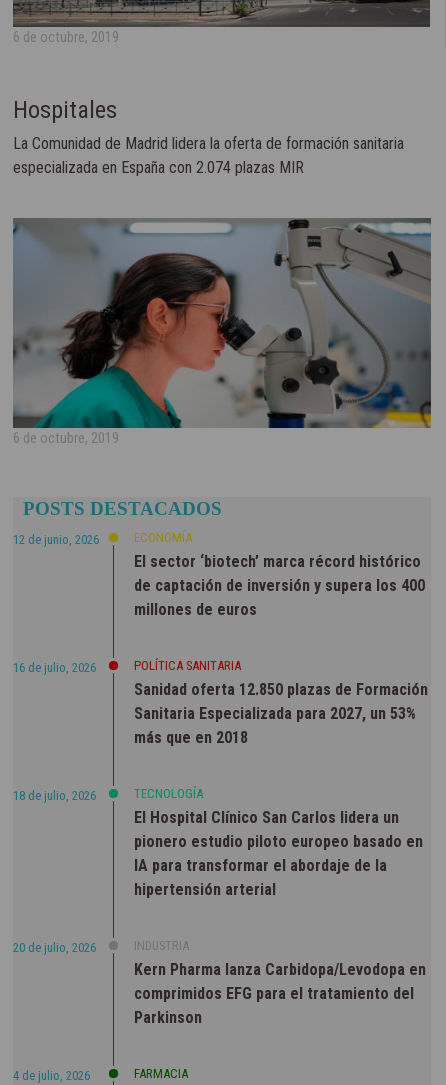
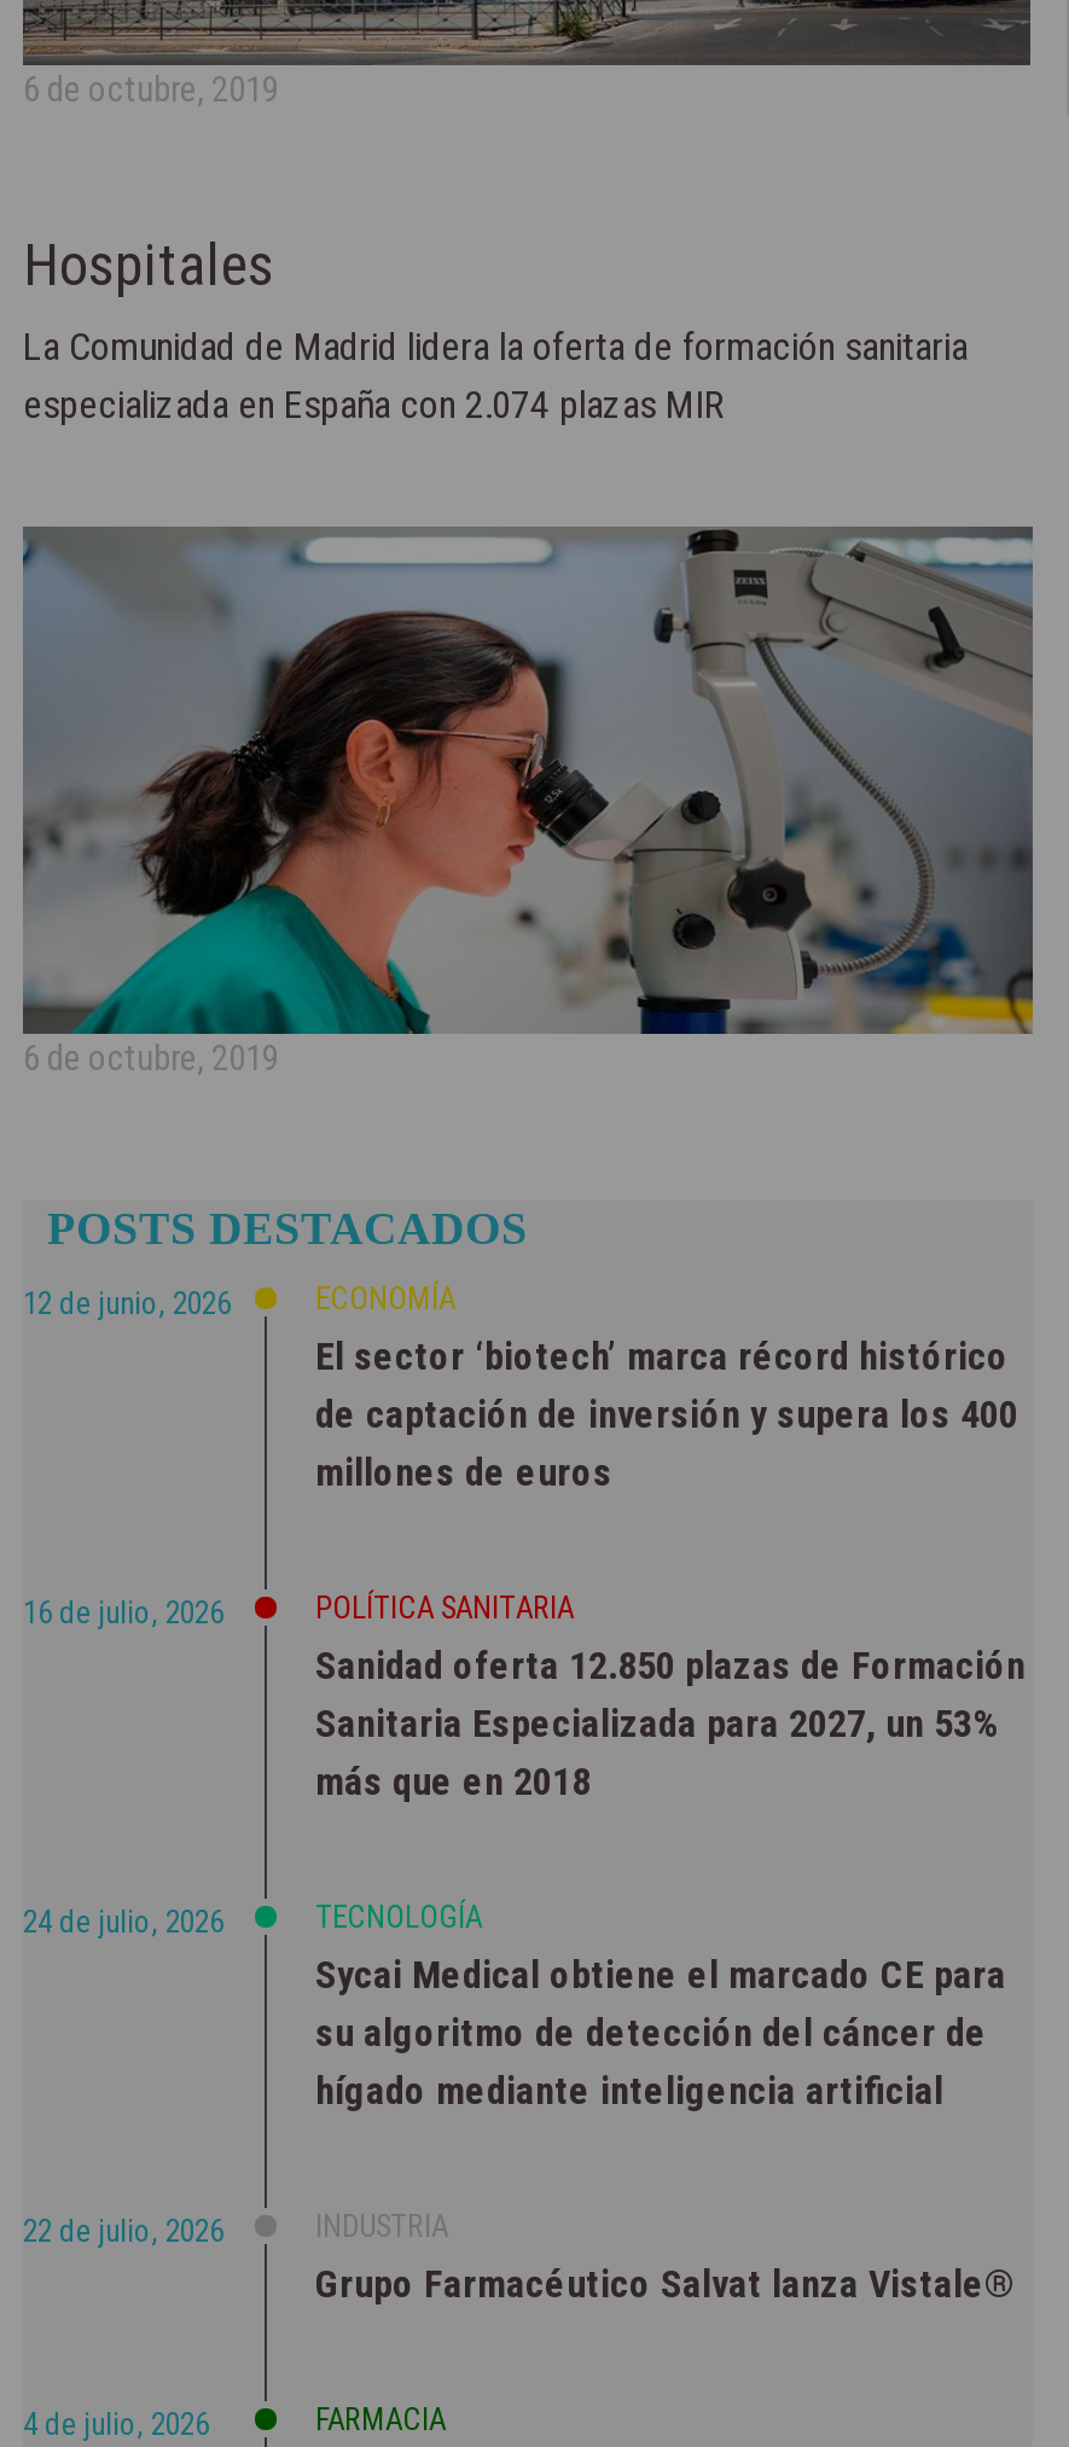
- 18 de julio, 2026
+ 24 de julio, 2026

- El Hospital Clínico San Carlos lidera un
- pionero estudio piloto europeo basado en
- IA para transformar el abordaje de la
- hipertensión arterial
+ Sycai Medical obtiene el marcado CE para
+ su algoritmo de detección del cáncer de
+ hígado mediante inteligencia artificial

- 20 de julio, 2026
+ 22 de julio, 2026

- Kern Pharma lanza Carbidopa/Levodopa en
- comprimidos EFG para el tratamiento del
- Parkinson
+ Grupo Farmacéutico Salvat lanza Vistale®
